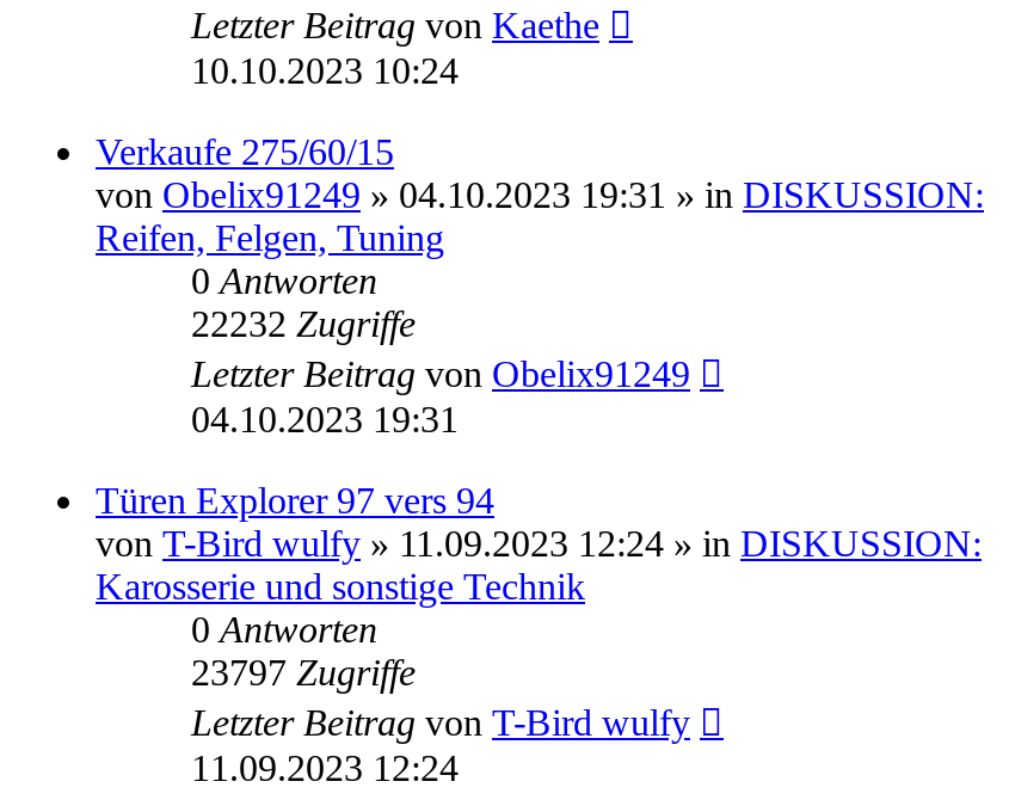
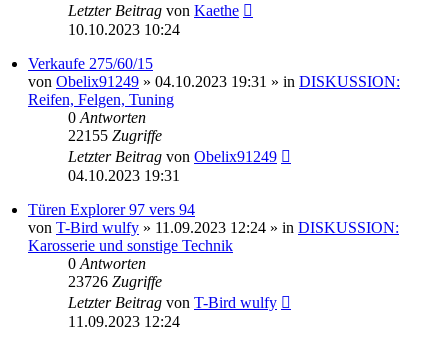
- 22232 Zugriffe
+ 22155 Zugriffe

- 23797 Zugriffe
+ 23726 Zugriffe
